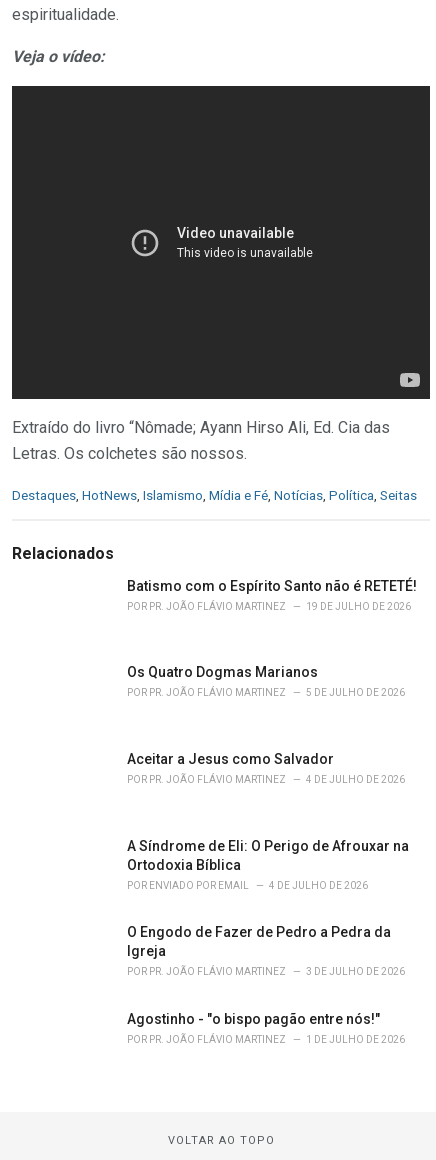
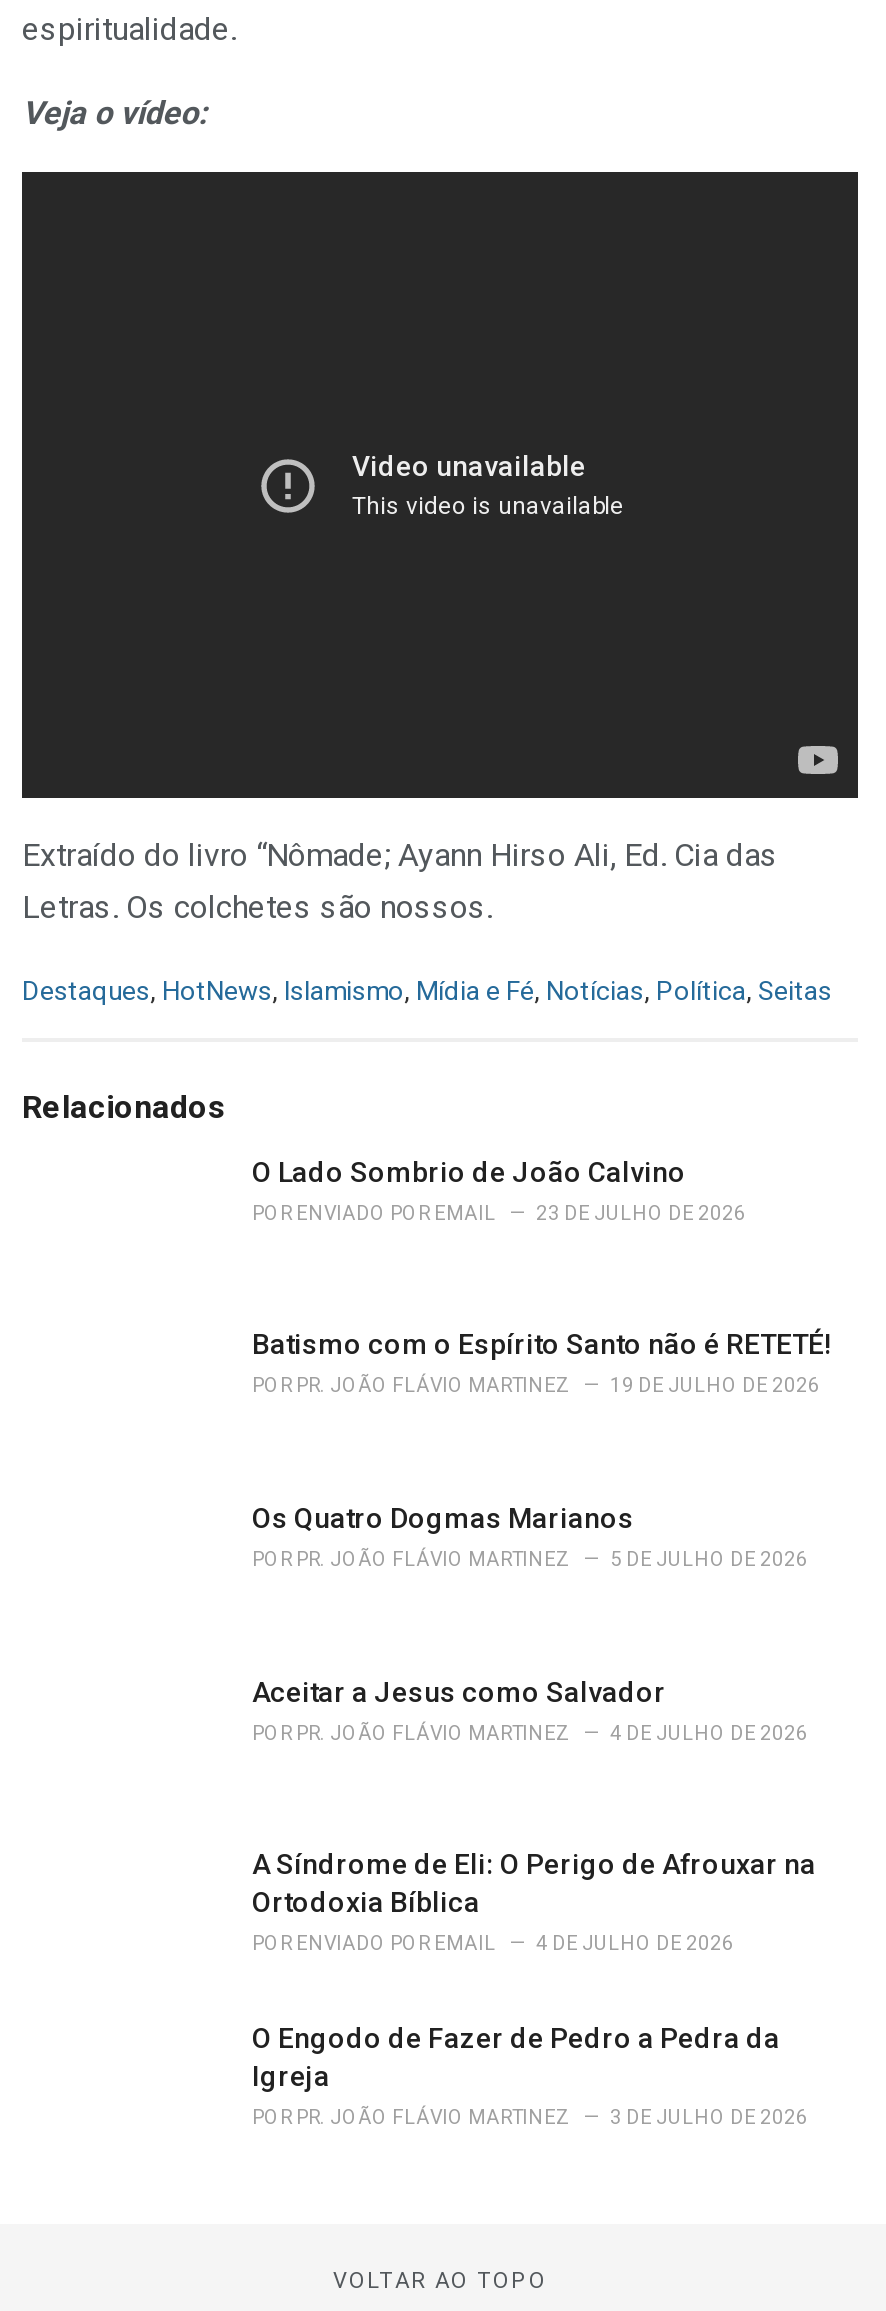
moved down: Batismo com o Espírito Santo não é RETETÉ! | POR PR. JOÃO FLÁVIO MARTINEZ | 19 DE JULHO DE 2026 | ... | POR PR. JOÃO FLÁVIO MARTINEZ | 3 DE JULHO DE 2026

+ O Lado Sombrio de João Calvino
+ POR ENVIADO POR EMAIL
+ 23 DE JULHO DE 2026

- Agostinho - "o bispo pagão entre nós!"
- POR PR. JOÃO FLÁVIO MARTINEZ
- 1 DE JULHO DE 2026
